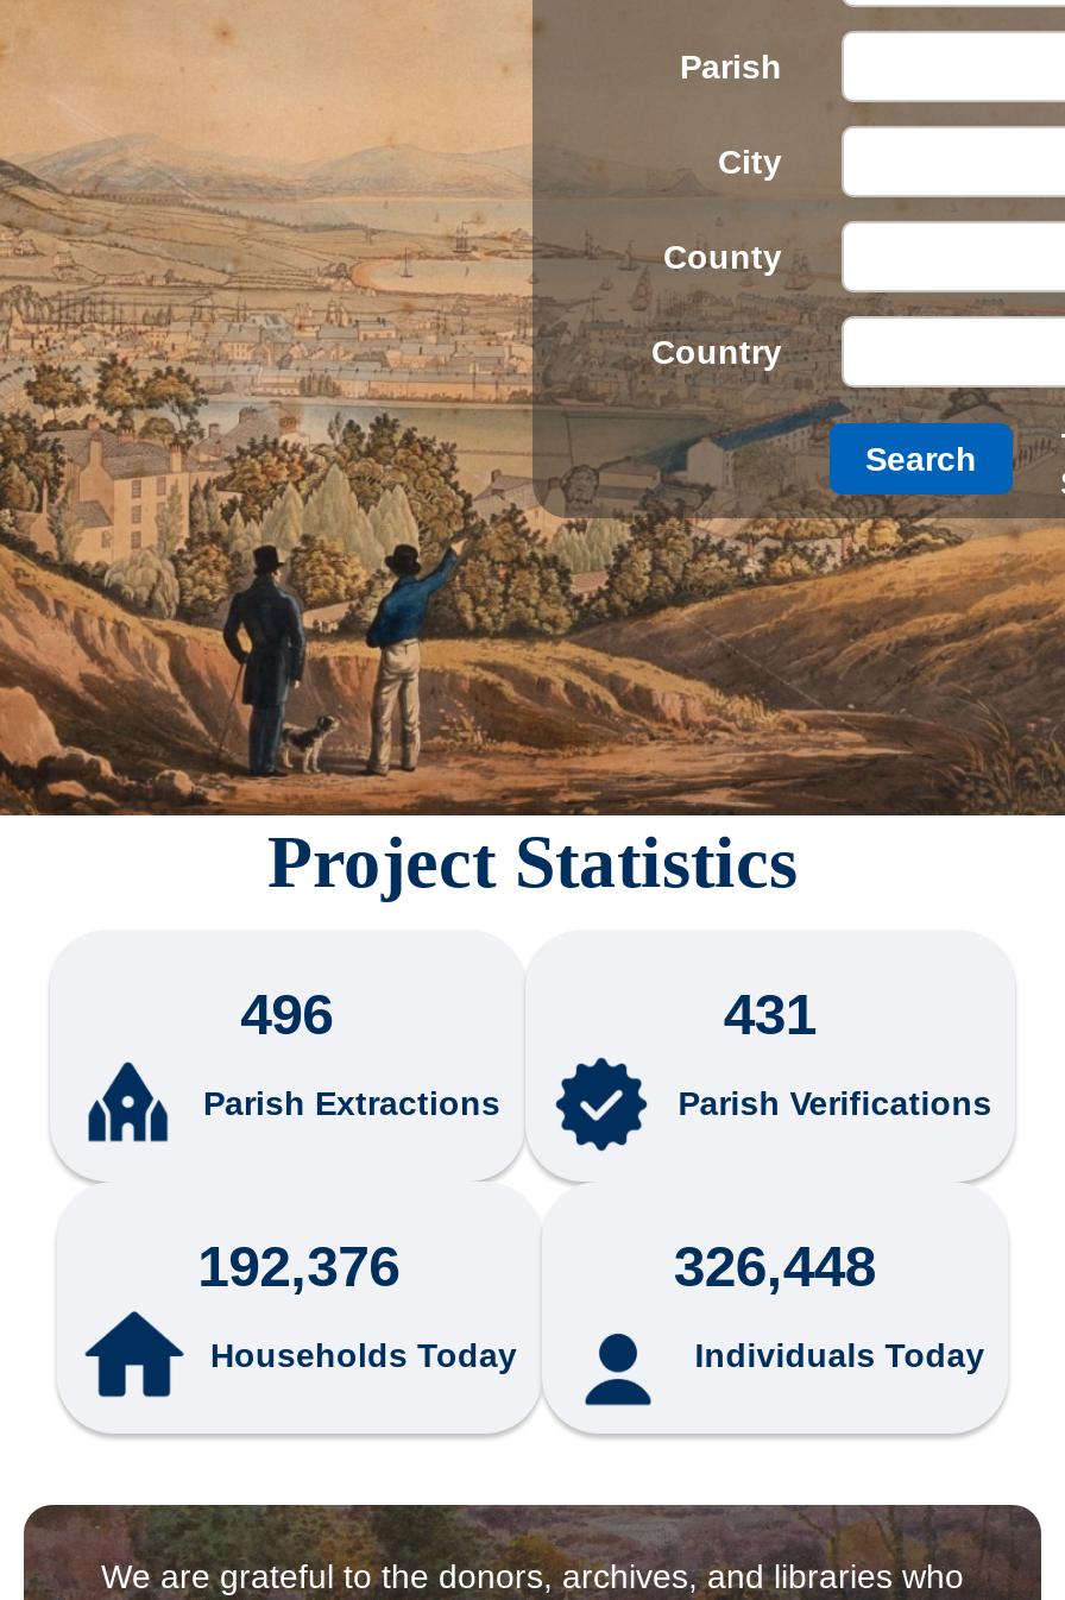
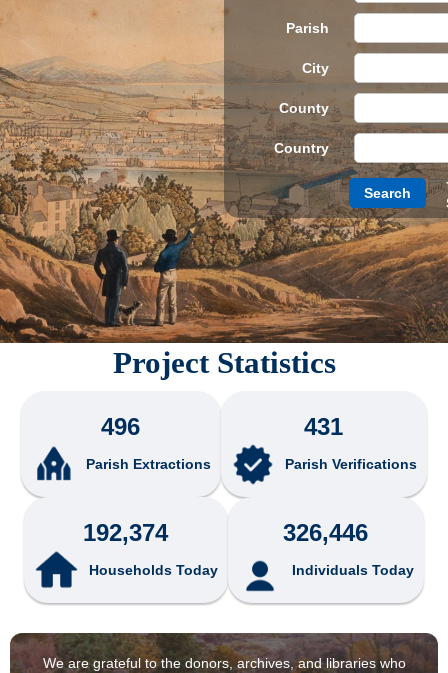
- 192,376
+ 192,374

- 326,448
+ 326,446
